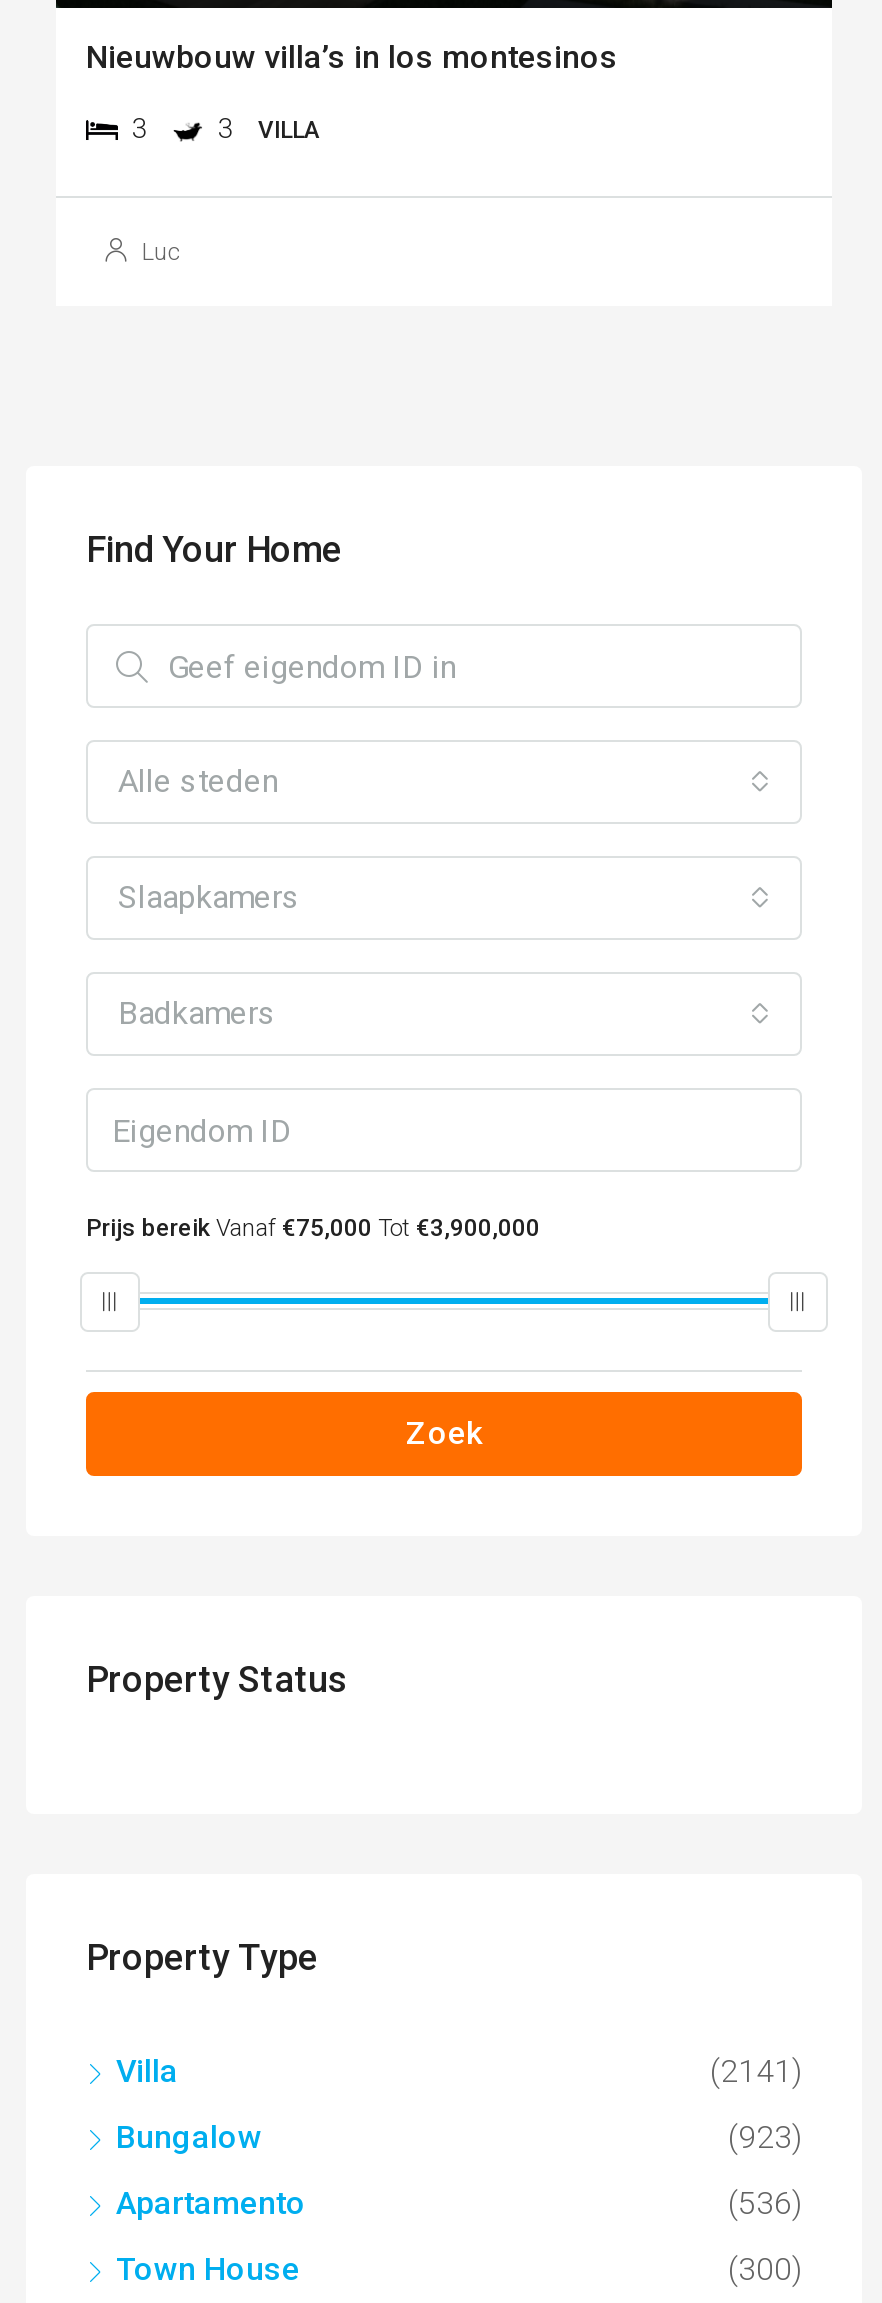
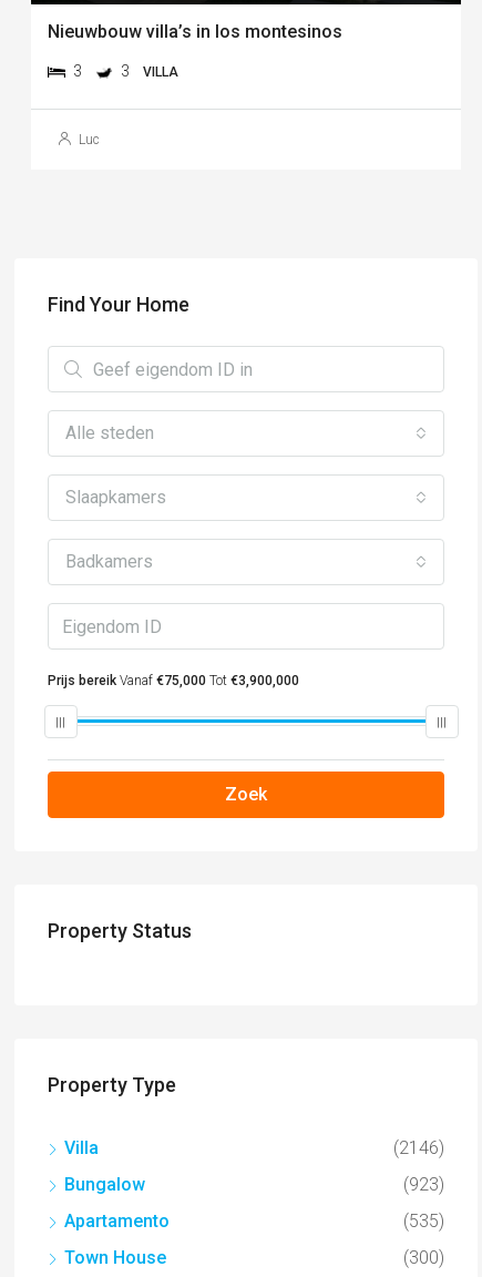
- (2141)
+ (2146)

- (536)
+ (535)
